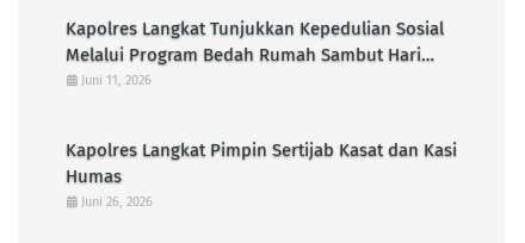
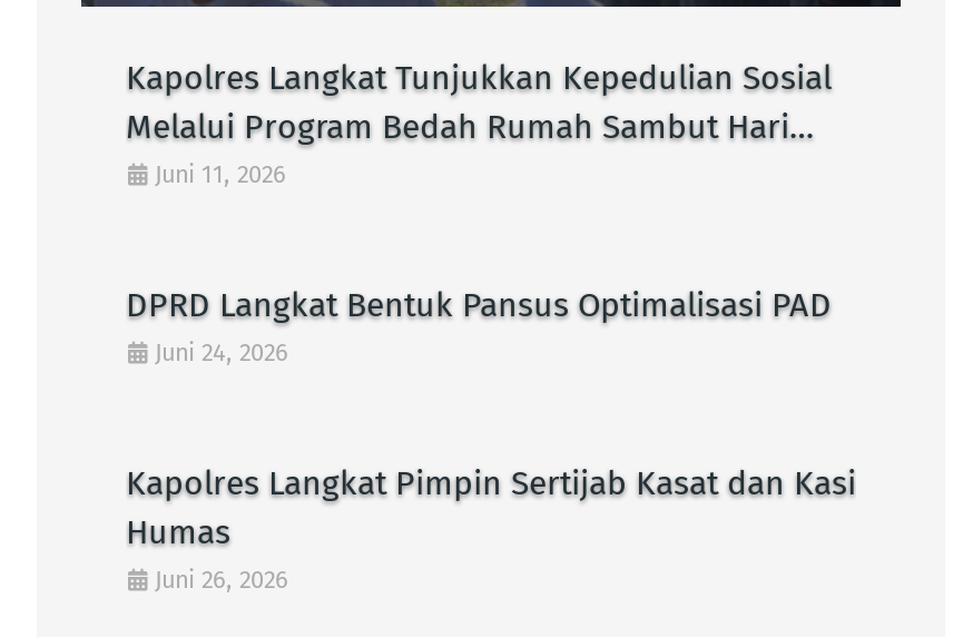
+ DPRD Langkat Bentuk Pansus Optimalisasi PAD
+ Juni 24, 2026
